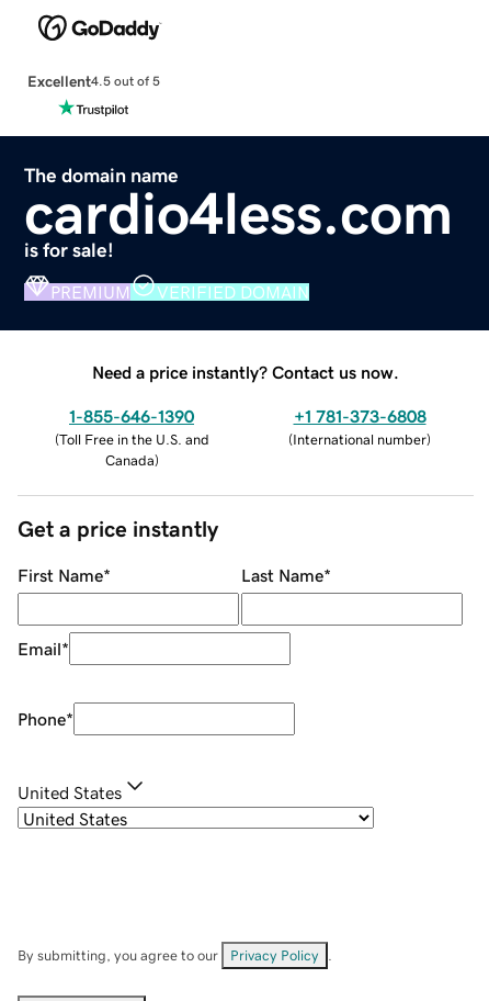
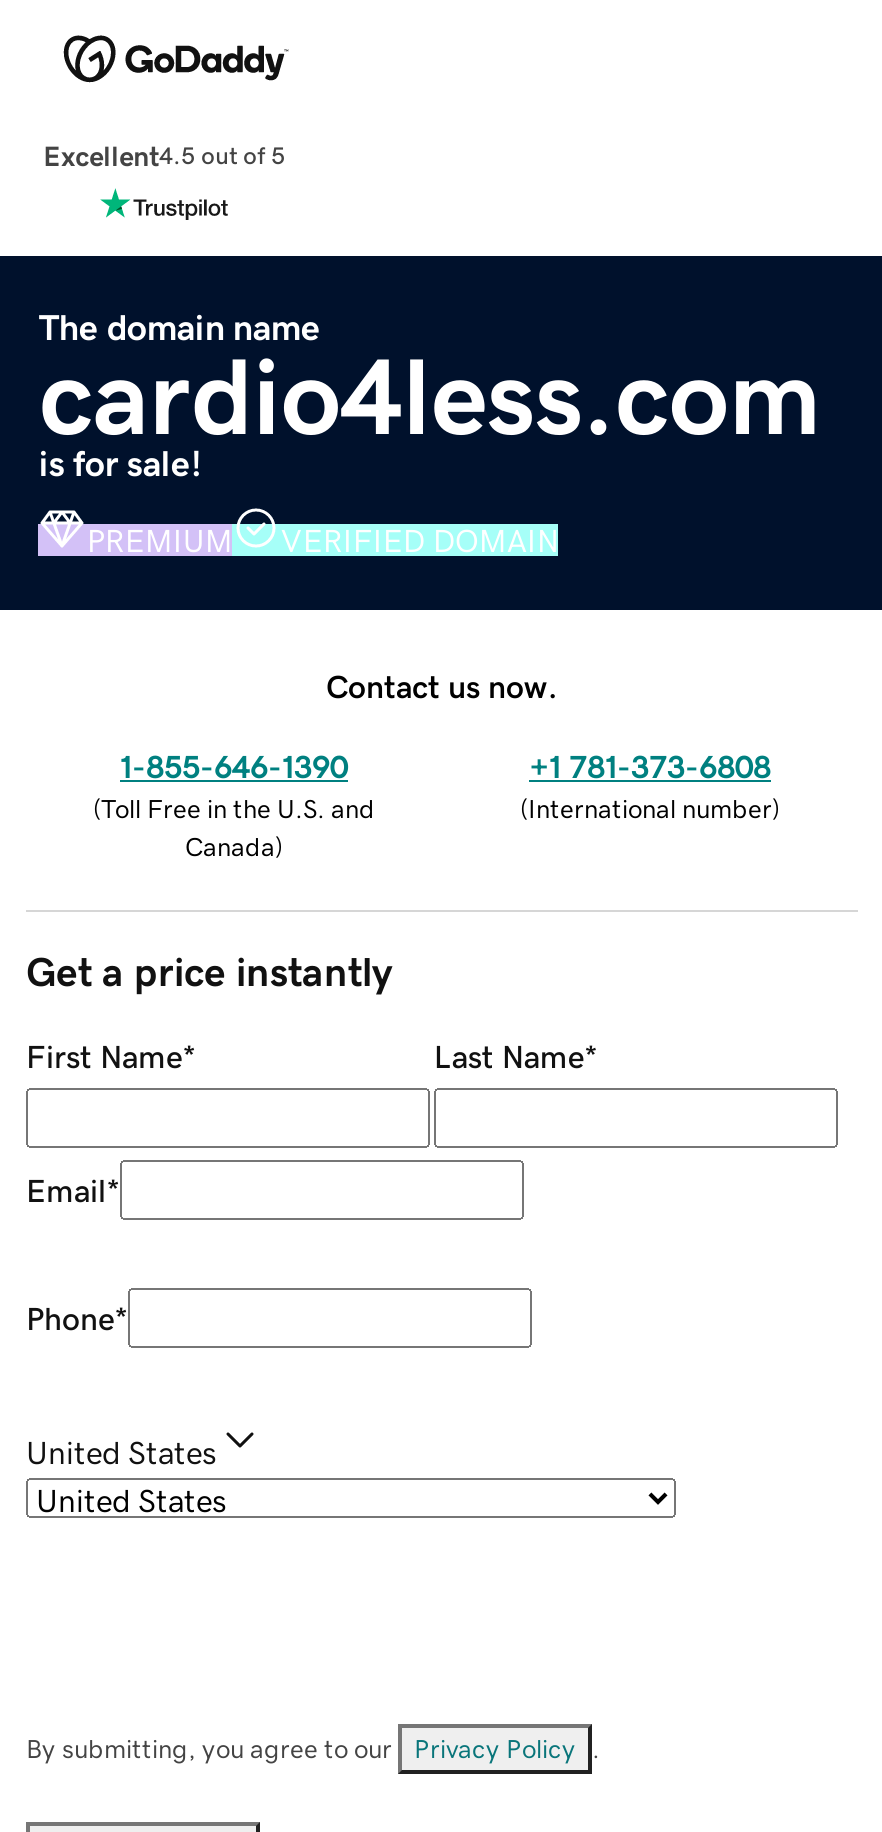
- Need a price instantly? Contact us now.
+ Contact us now.
